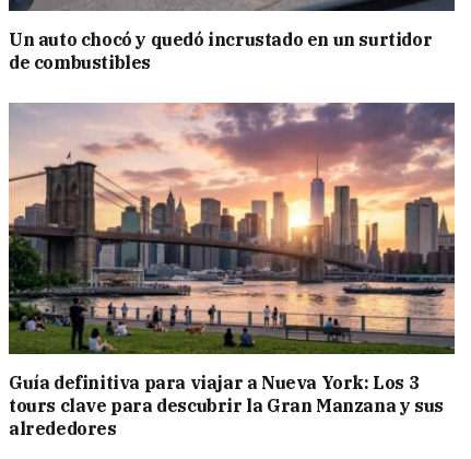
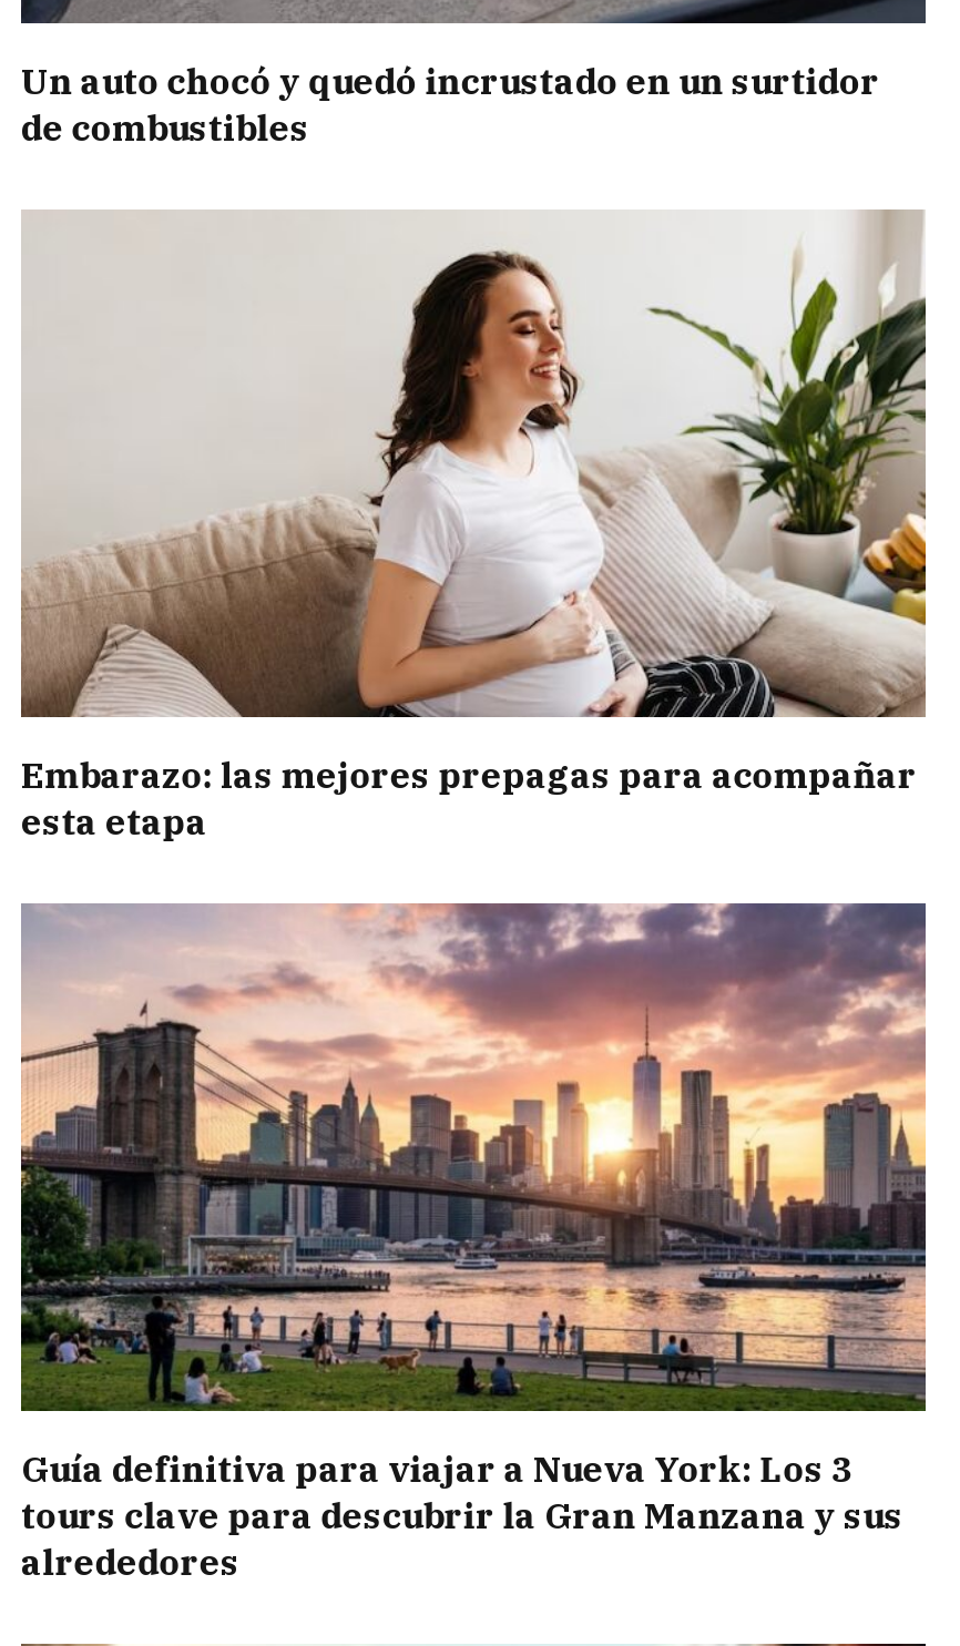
+ [image]
+ Embarazo: las mejores prepagas para acompañar
+ esta etapa
